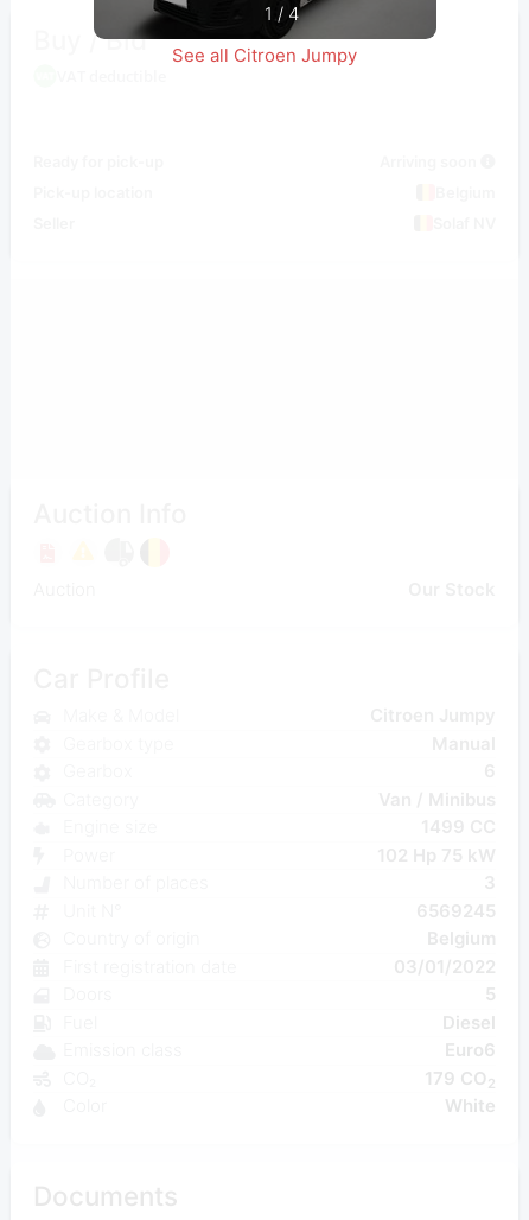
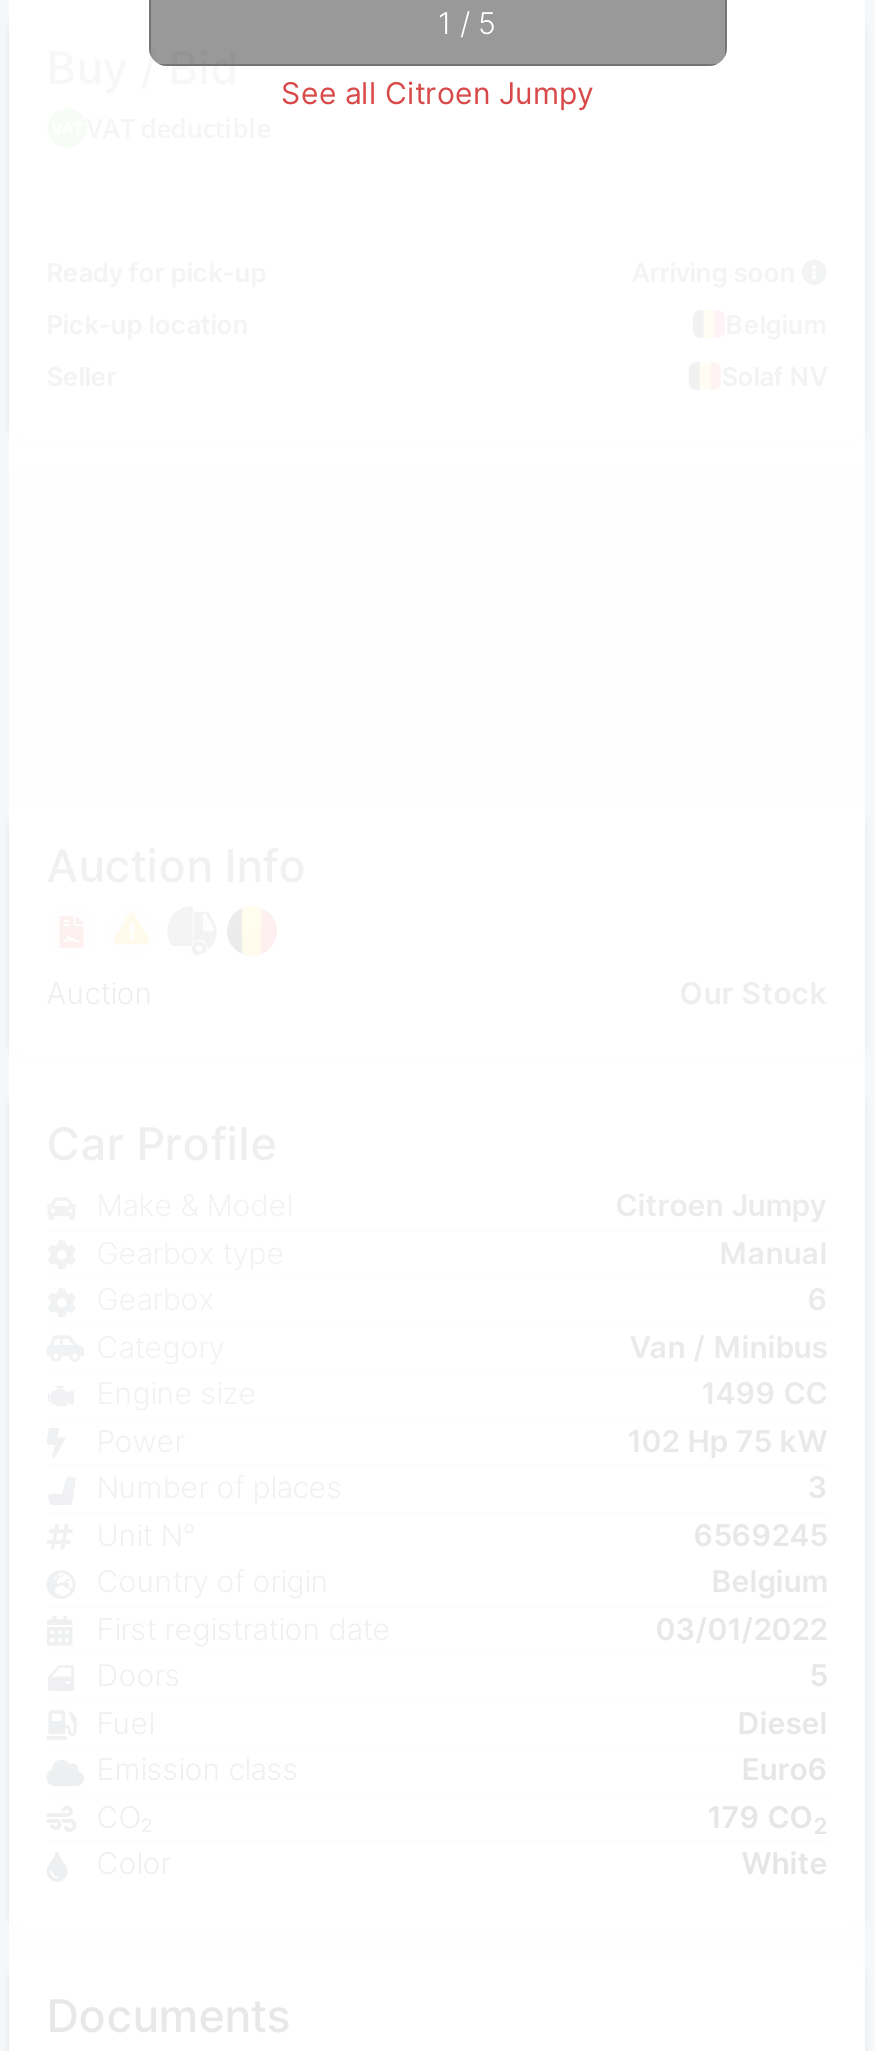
- 1 / 4
+ 1 / 5
